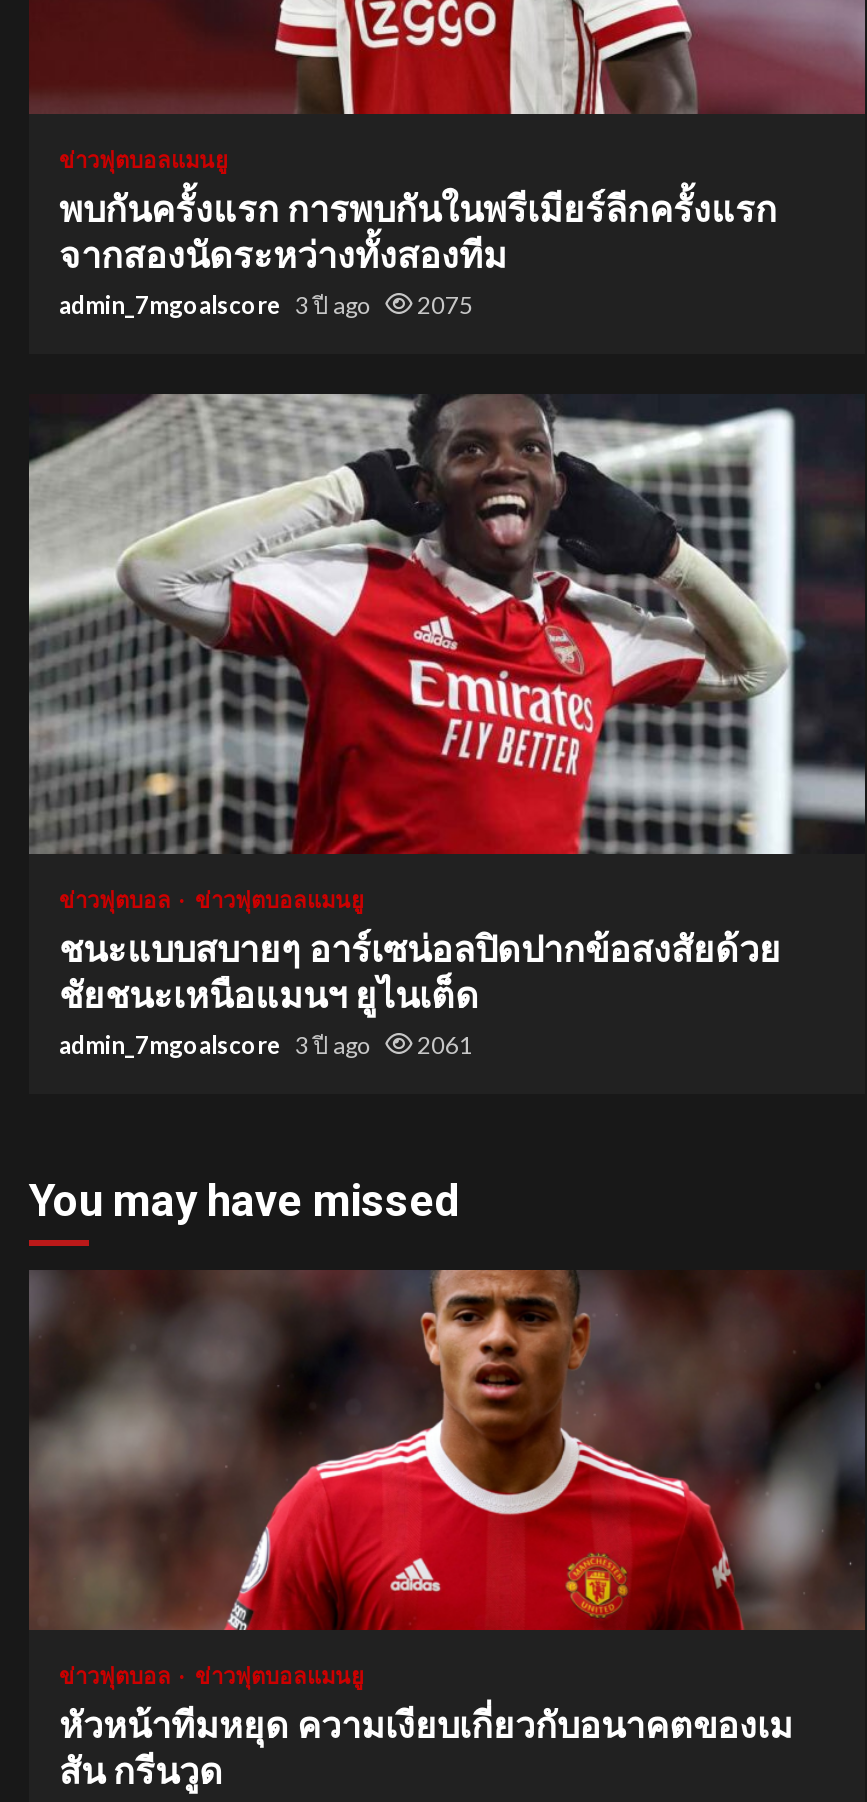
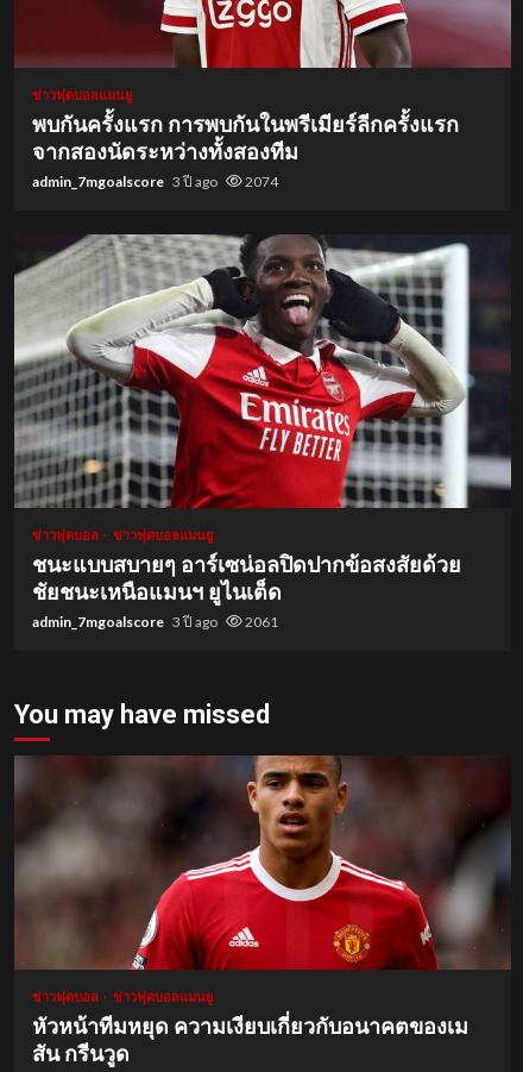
- admin_7mgoalscore 3 ปี ago 2075
+ admin_7mgoalscore 3 ปี ago 2074
